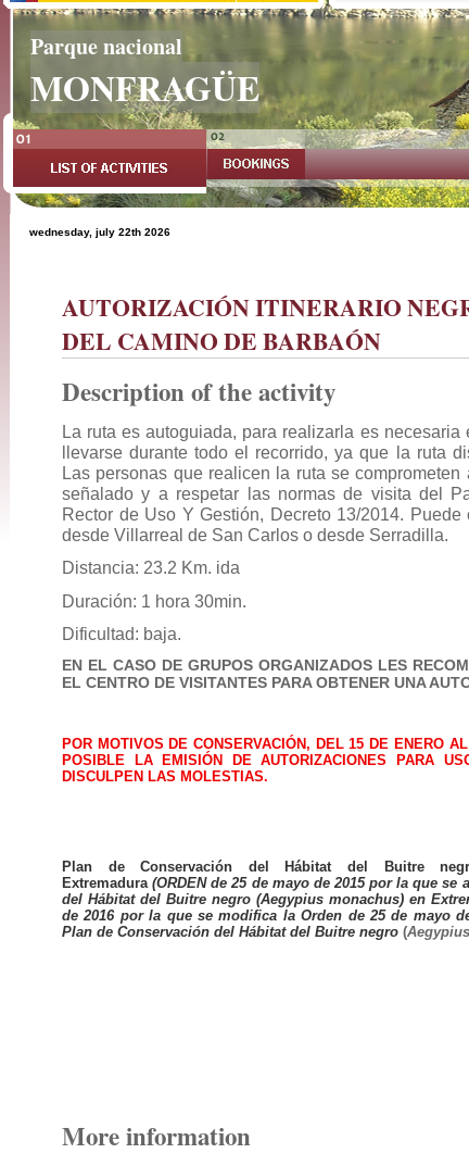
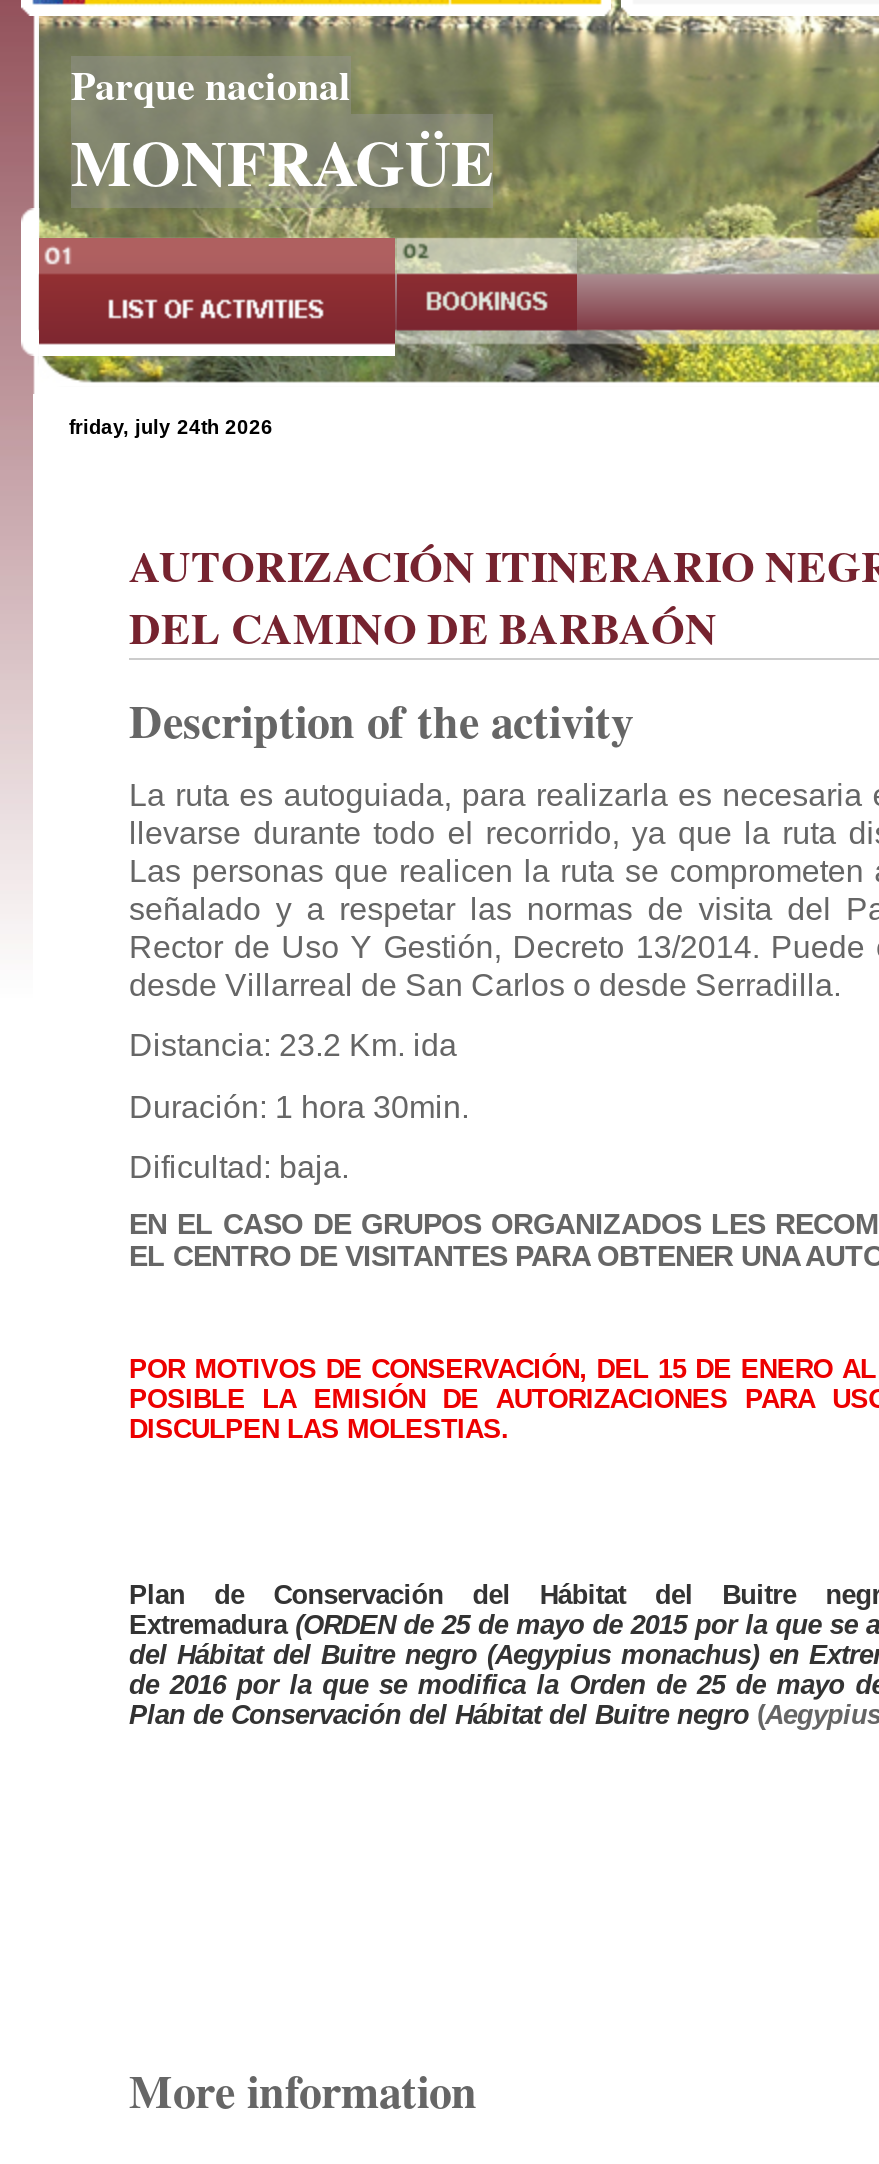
- wednesday, july 22th 2026
+ friday, july 24th 2026
